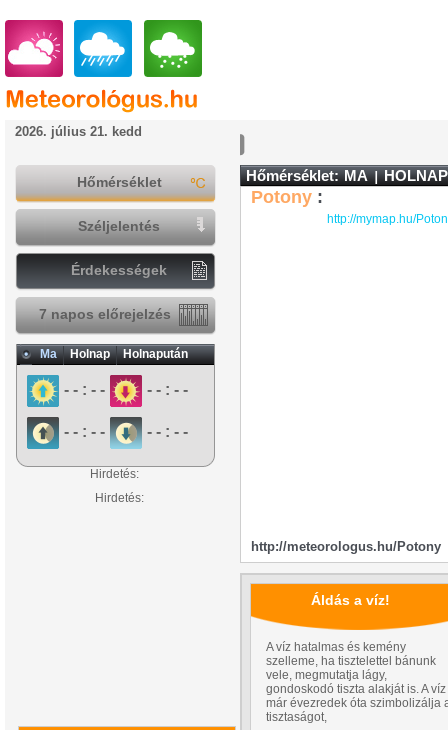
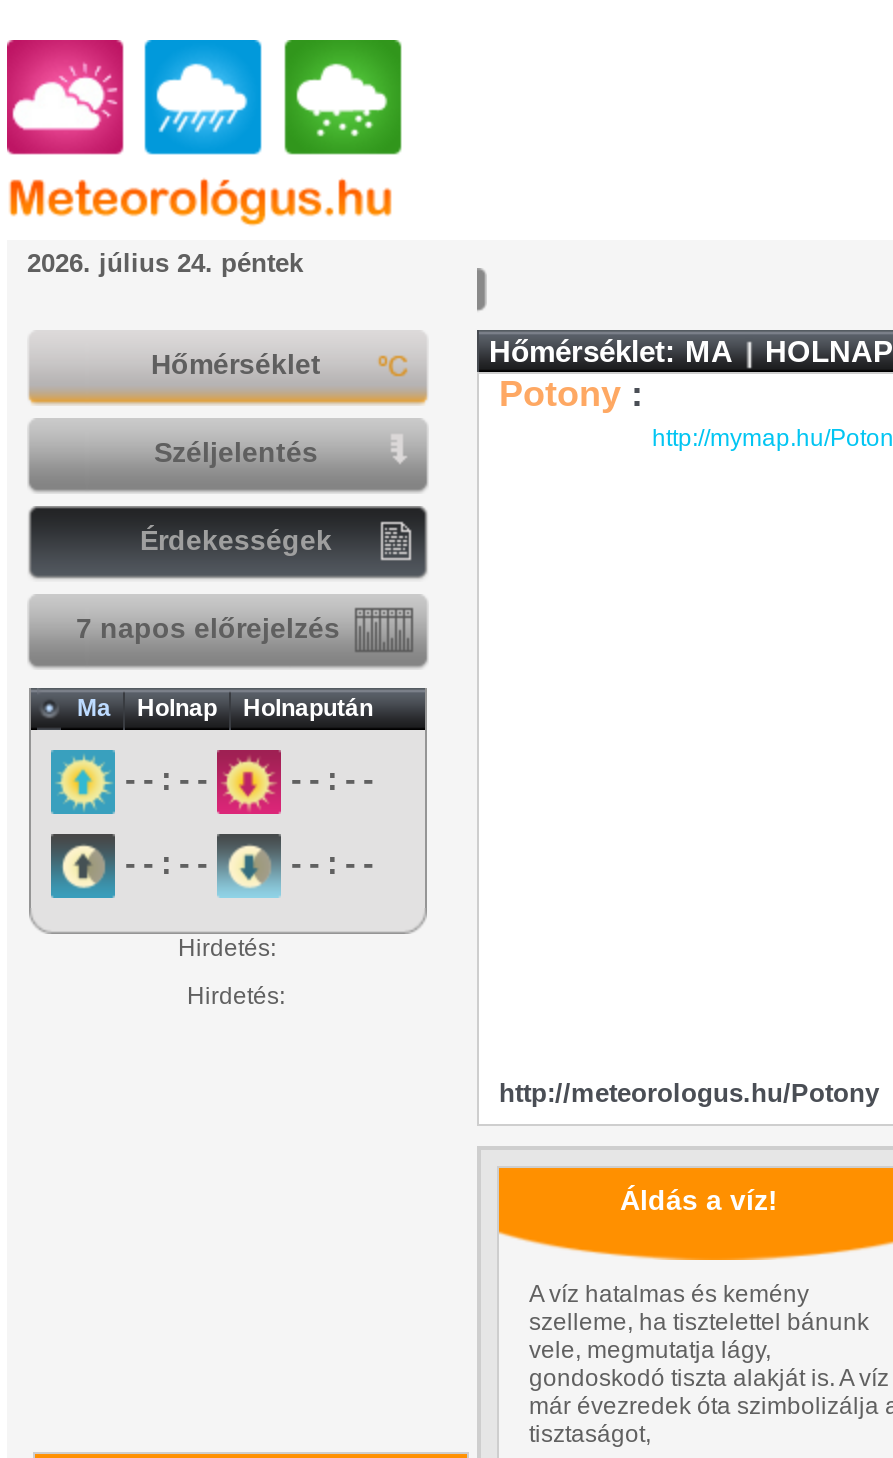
- 2026. július 21. kedd
+ 2026. július 24. péntek
